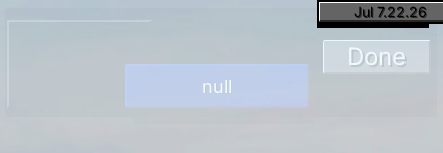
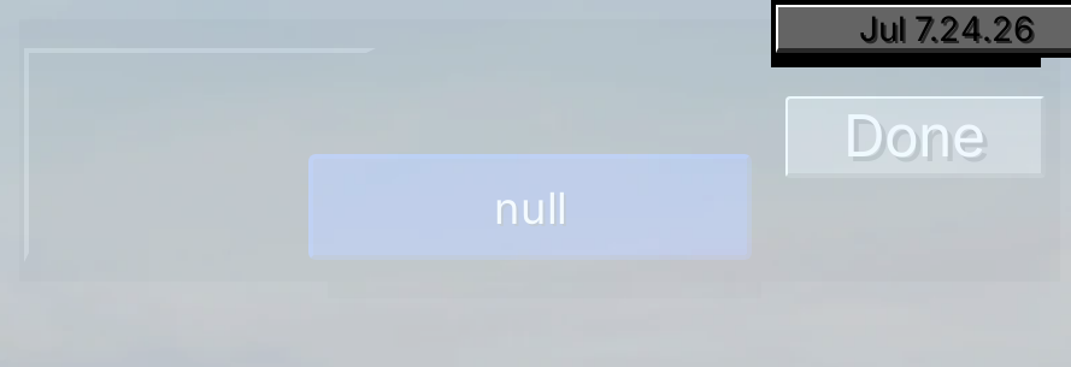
- Jul 7.22.26
+ Jul 7.24.26
